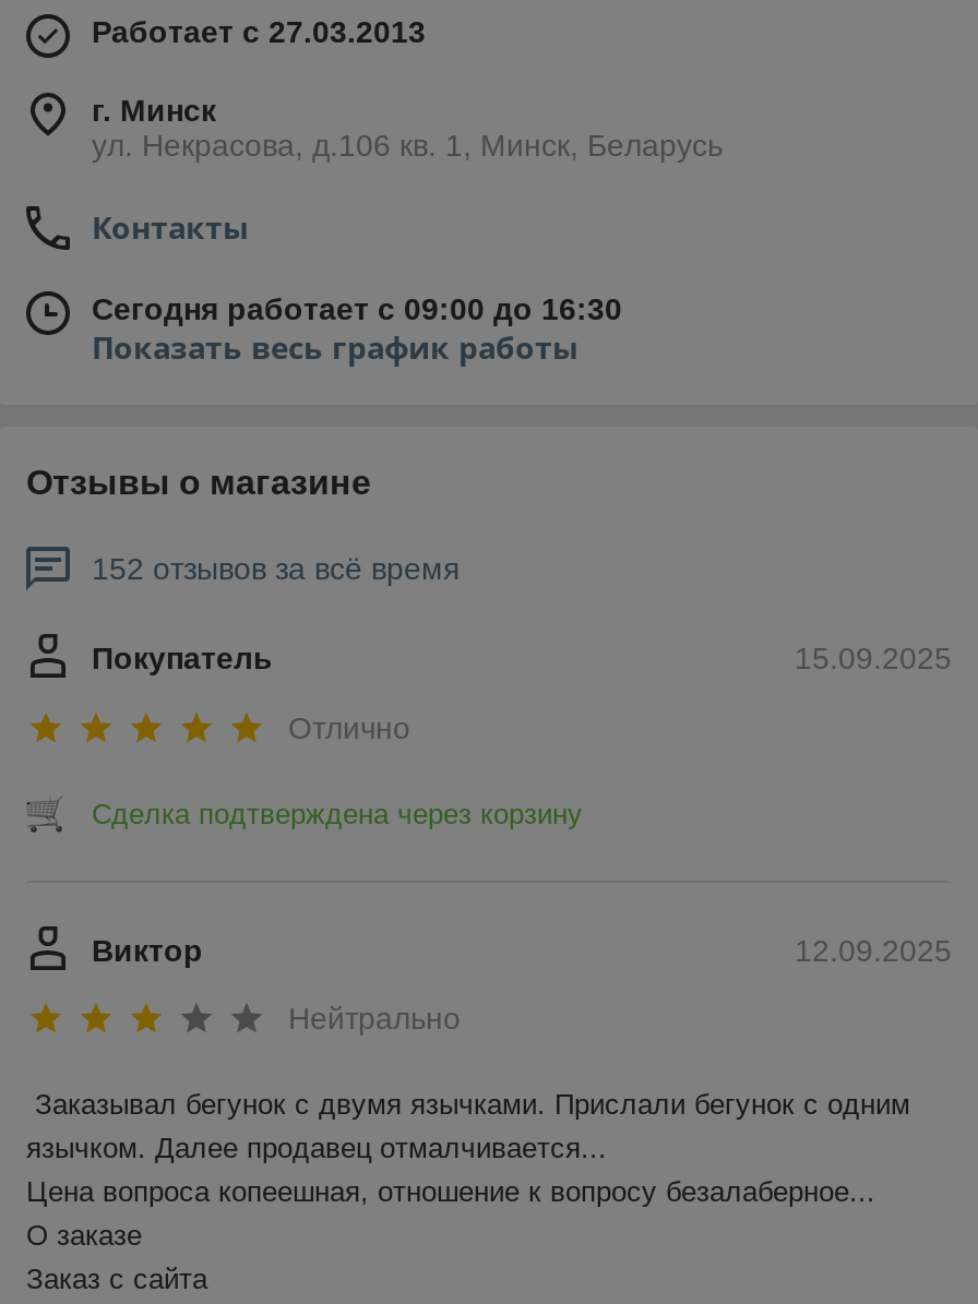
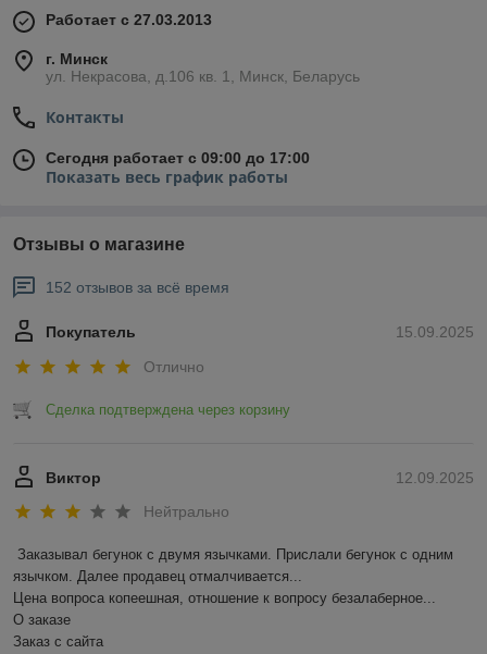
- Сегодня работает с 09:00 до 16:30
+ Сегодня работает с 09:00 до 17:00
